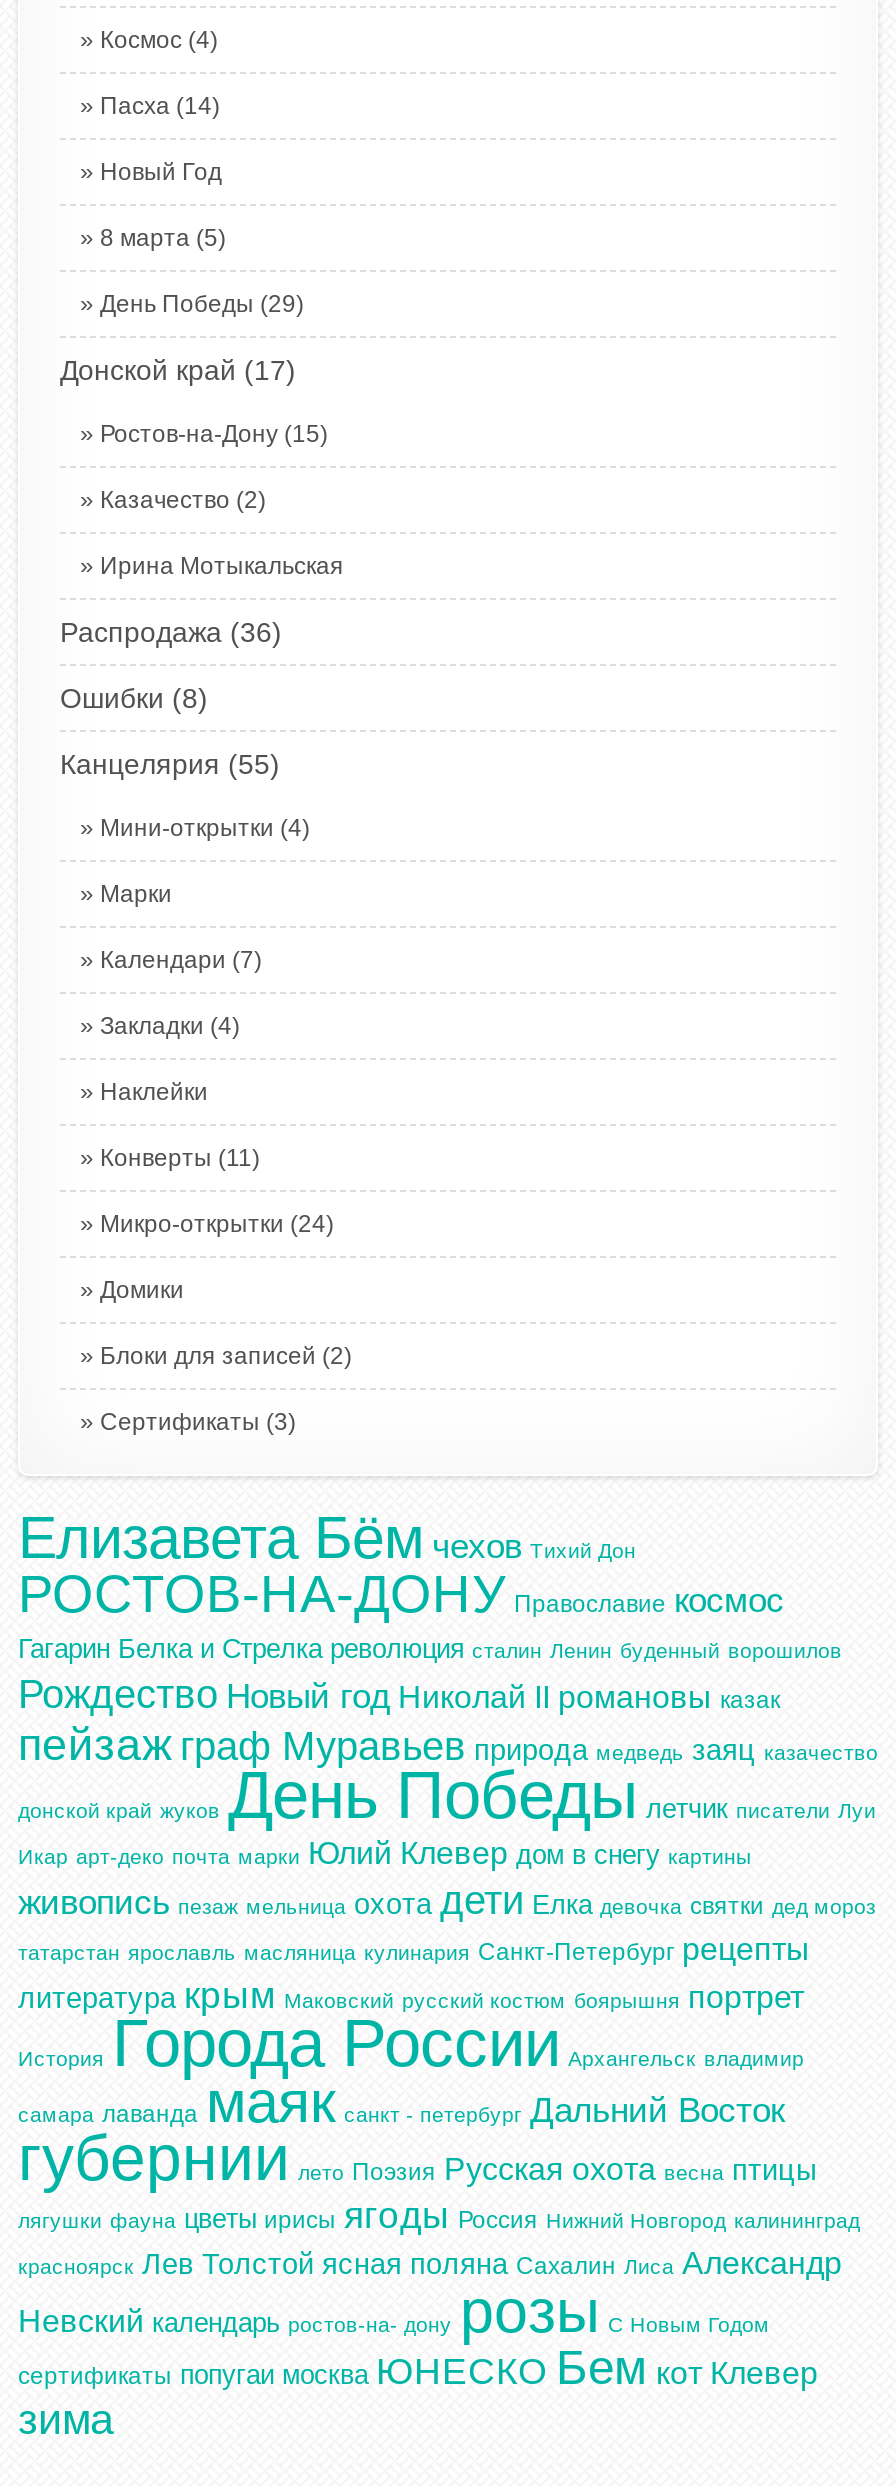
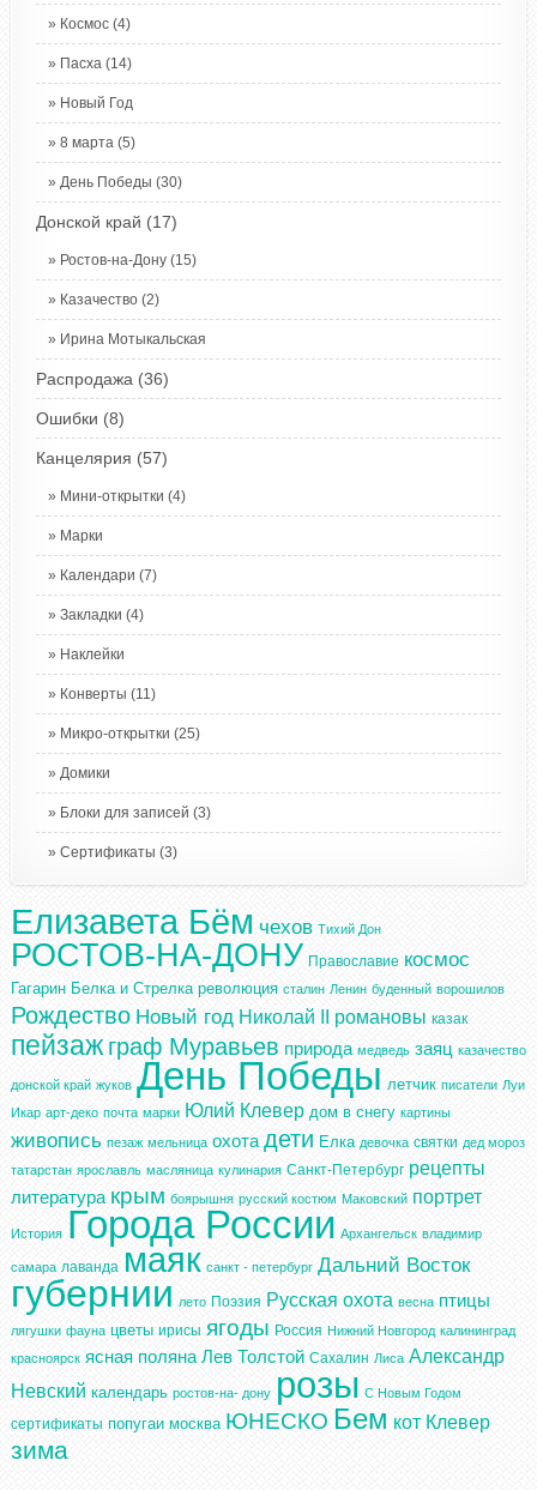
- День Победы (29)
+ День Победы (30)

- Канцелярия (55)
+ Канцелярия (57)

- Микро-открытки (24)
+ Микро-открытки (25)

- Блоки для записей (2)
+ Блоки для записей (3)

- литература крым Маковский русский костюм боярышня портрет
+ литература крым боярышня русский костюм Маковский портрет

- красноярск Лев Толстой ясная поляна Сахалин Лиса Александр
+ красноярск ясная поляна Лев Толстой Сахалин Лиса Александр
